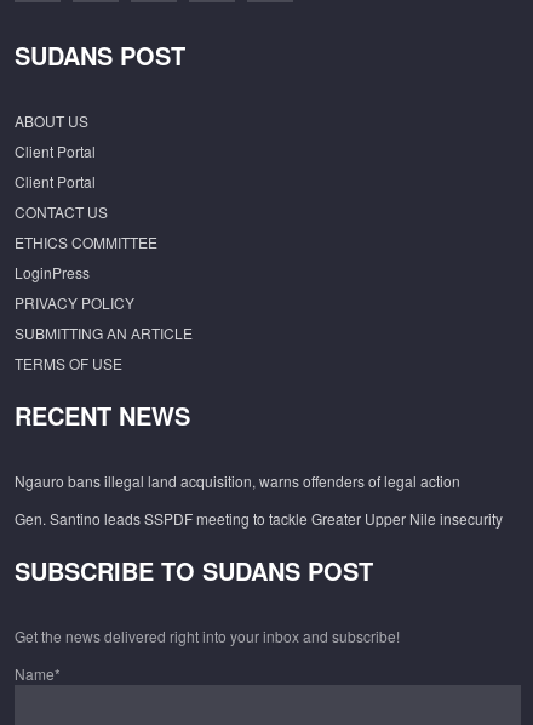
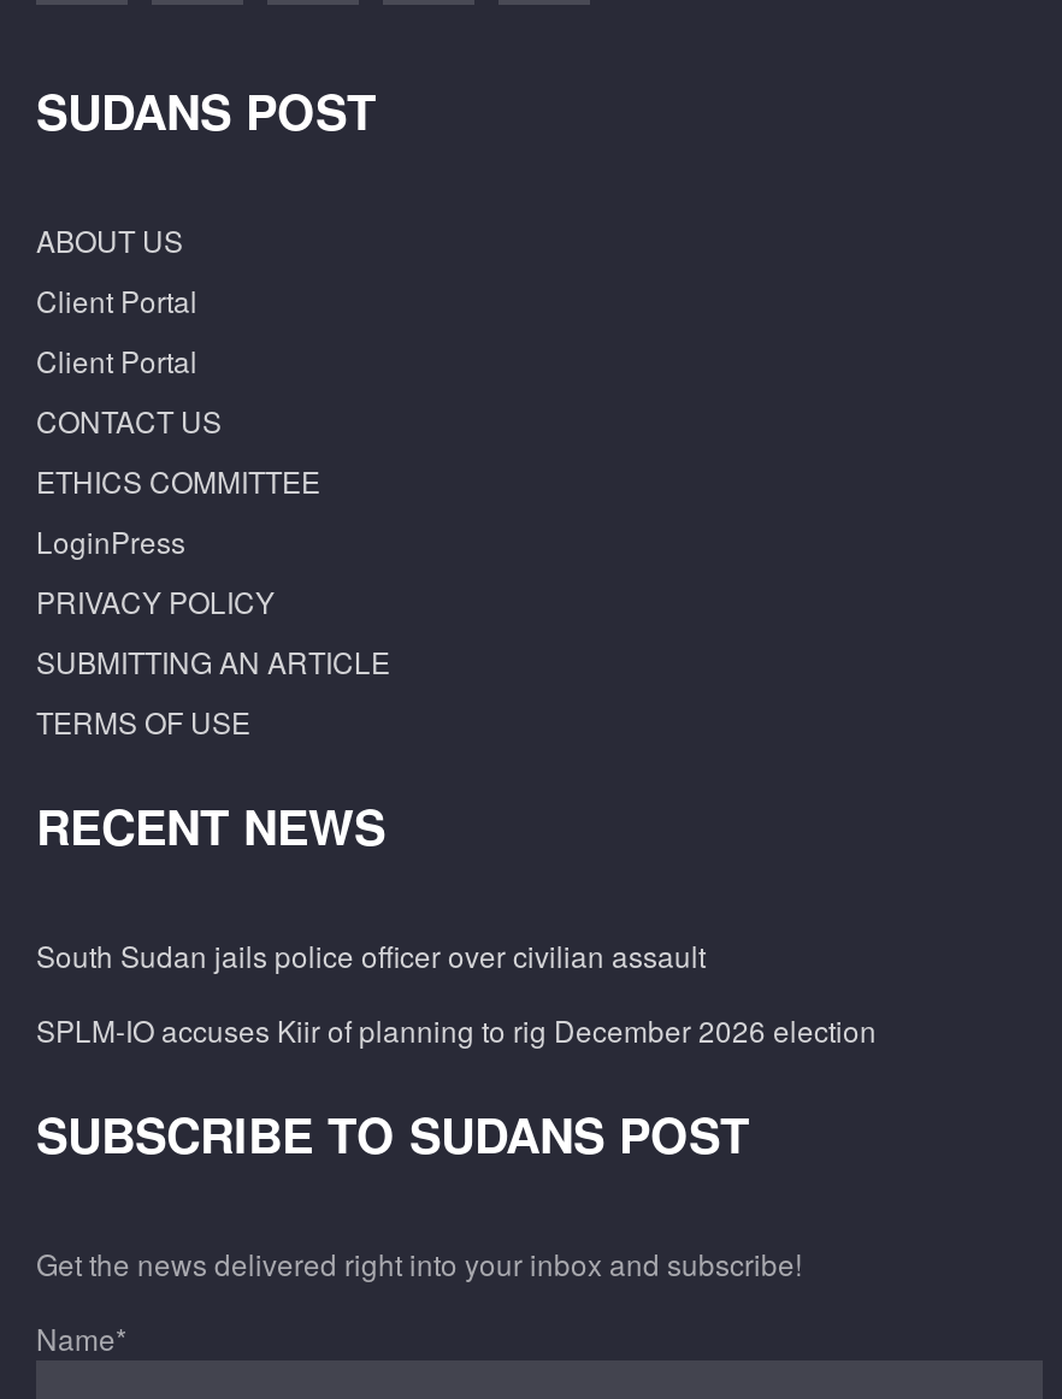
- Ngauro bans illegal land acquisition, warns offenders of legal action
+ South Sudan jails police officer over civilian assault

- Gen. Santino leads SSPDF meeting to tackle Greater Upper Nile insecurity
+ SPLM-IO accuses Kiir of planning to rig December 2026 election
